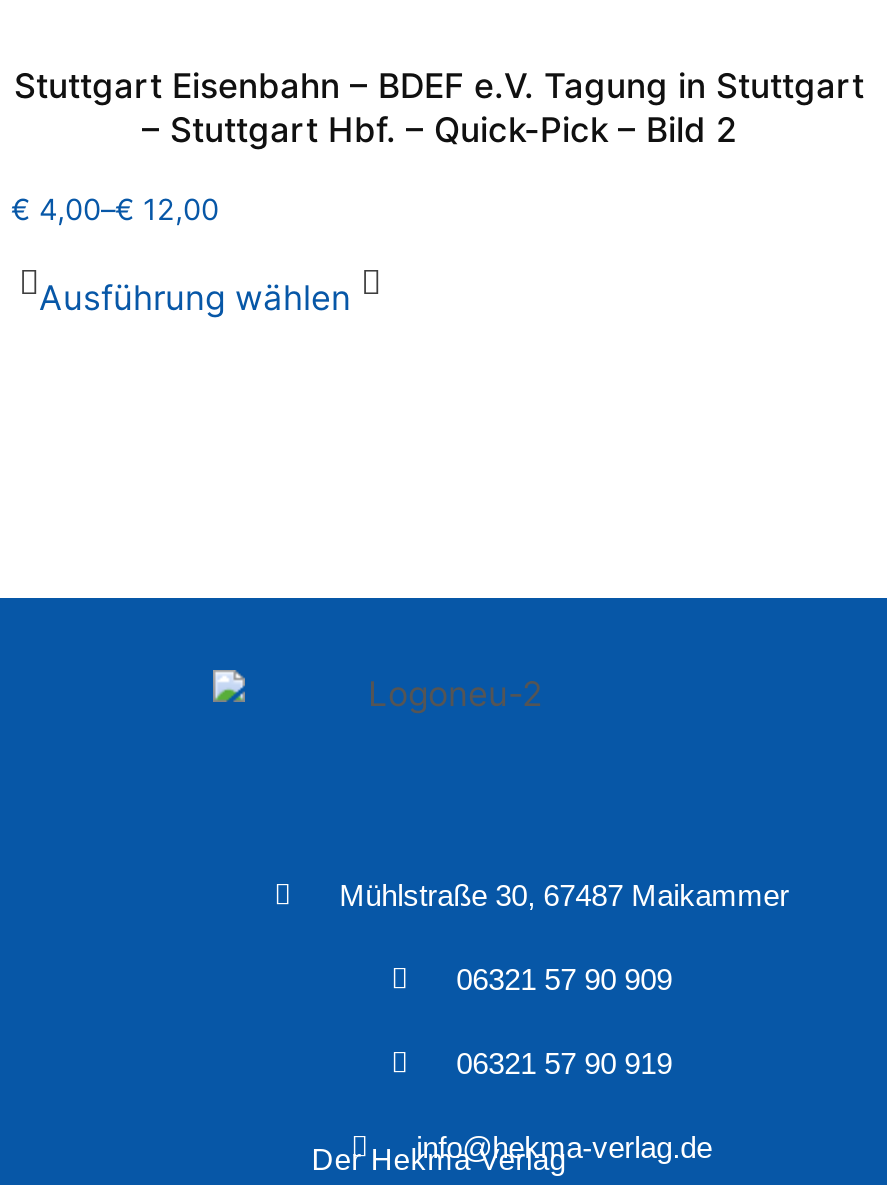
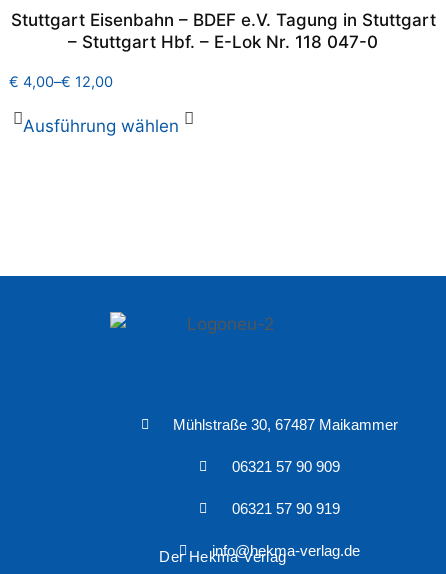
- – Stuttgart Hbf. – Quick-Pick – Bild 2
+ – Stuttgart Hbf. – E-Lok Nr. 118 047-0
